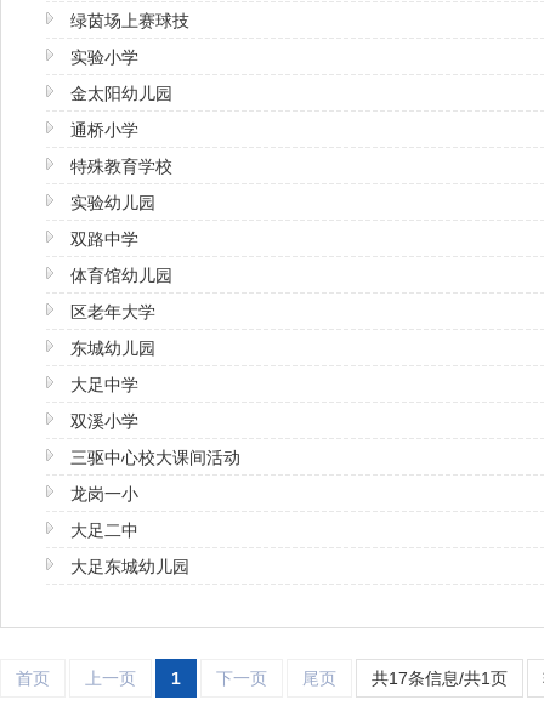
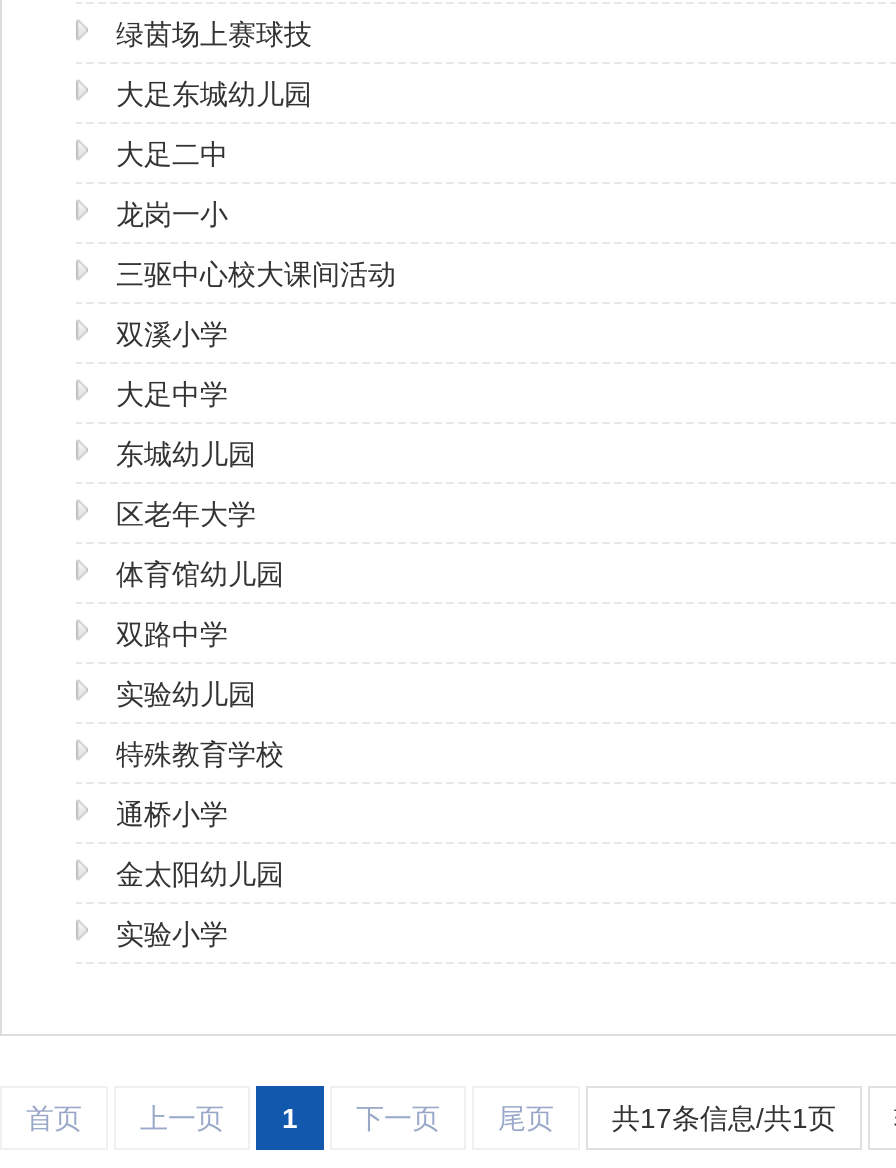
moved down: 实验小学

moved up: 金太阳幼儿园 | 通桥小学 | 特殊教育学校 | ... | 大足二中 | 大足东城幼儿园
